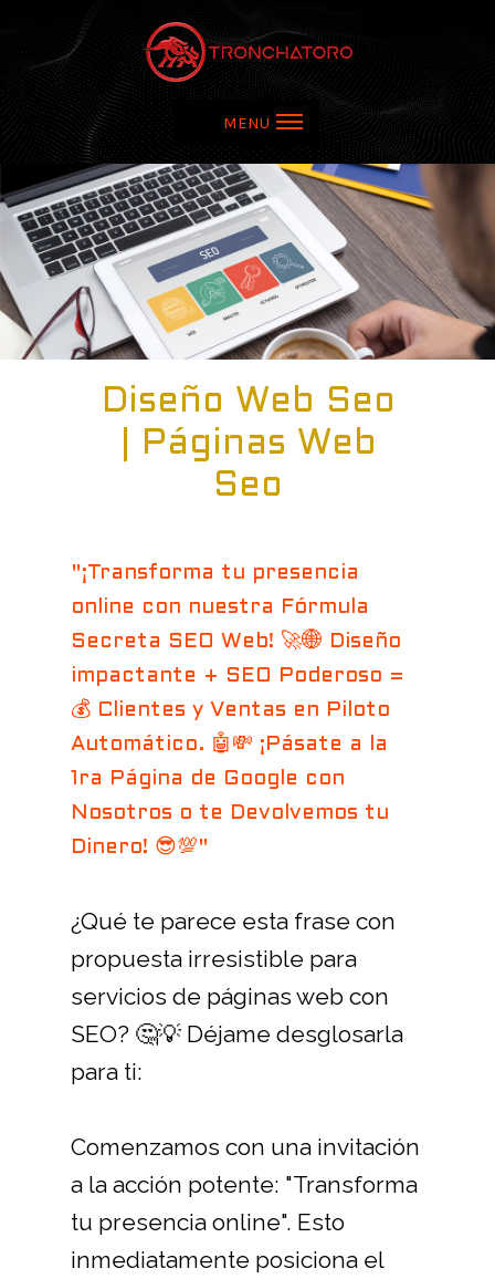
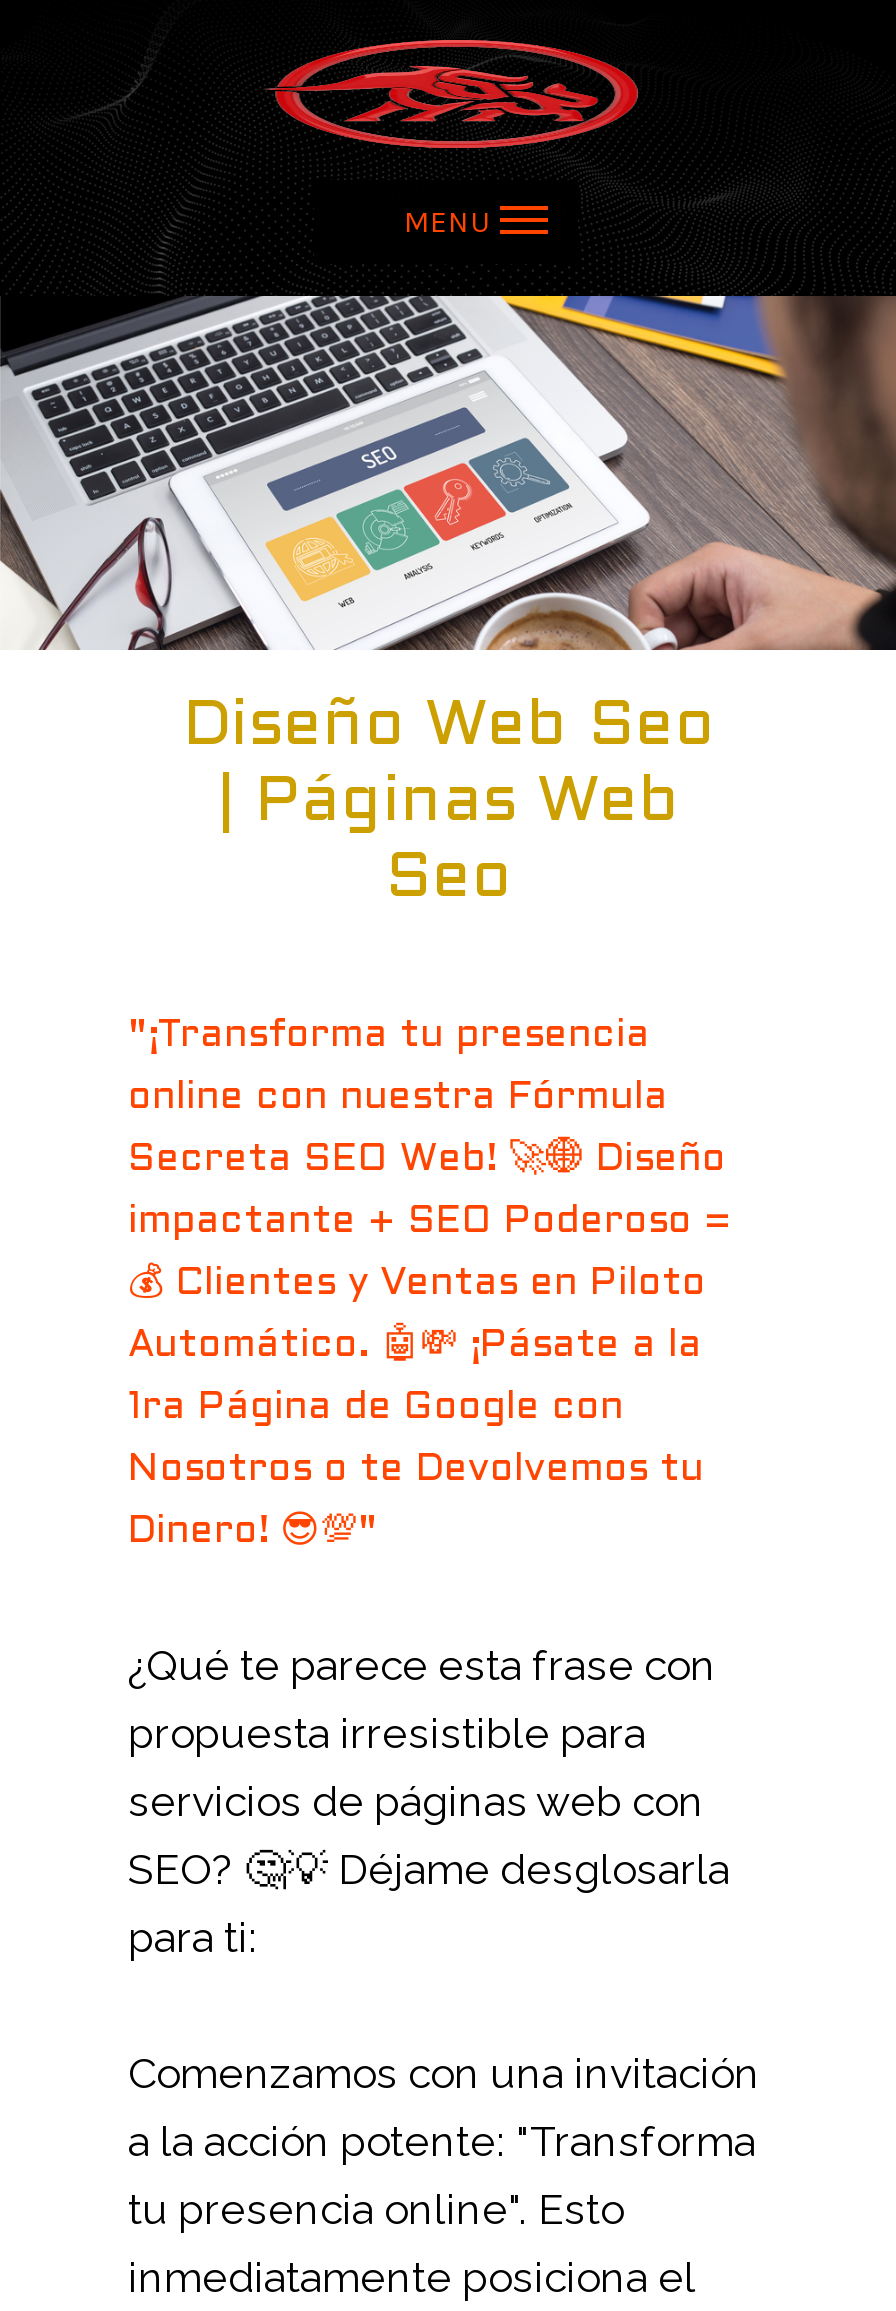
- [image]
+ [image]
